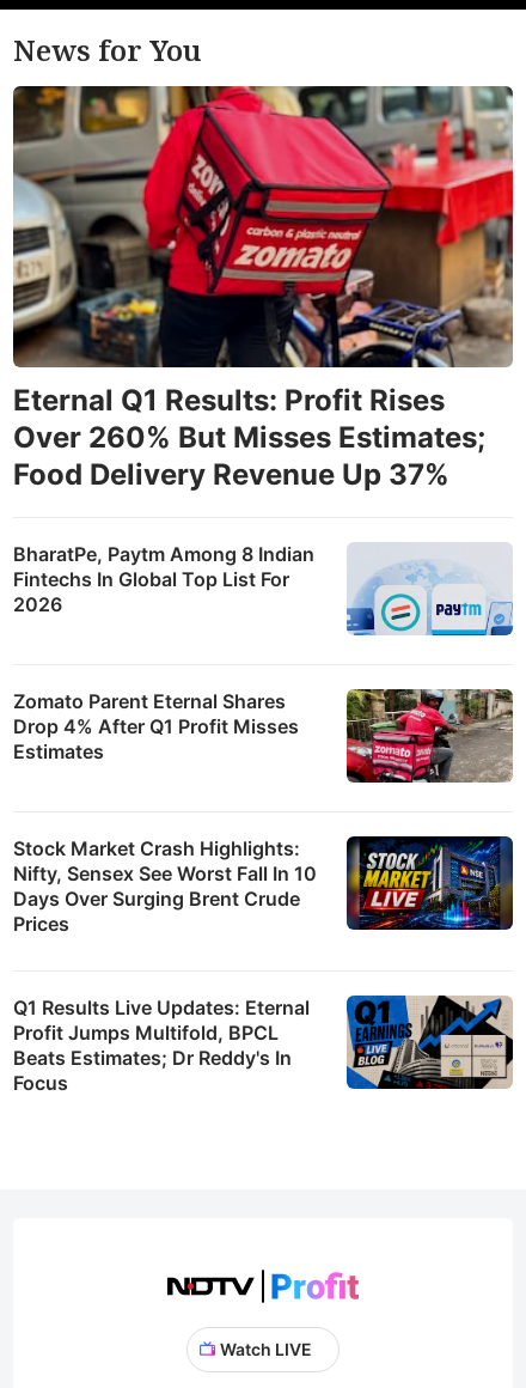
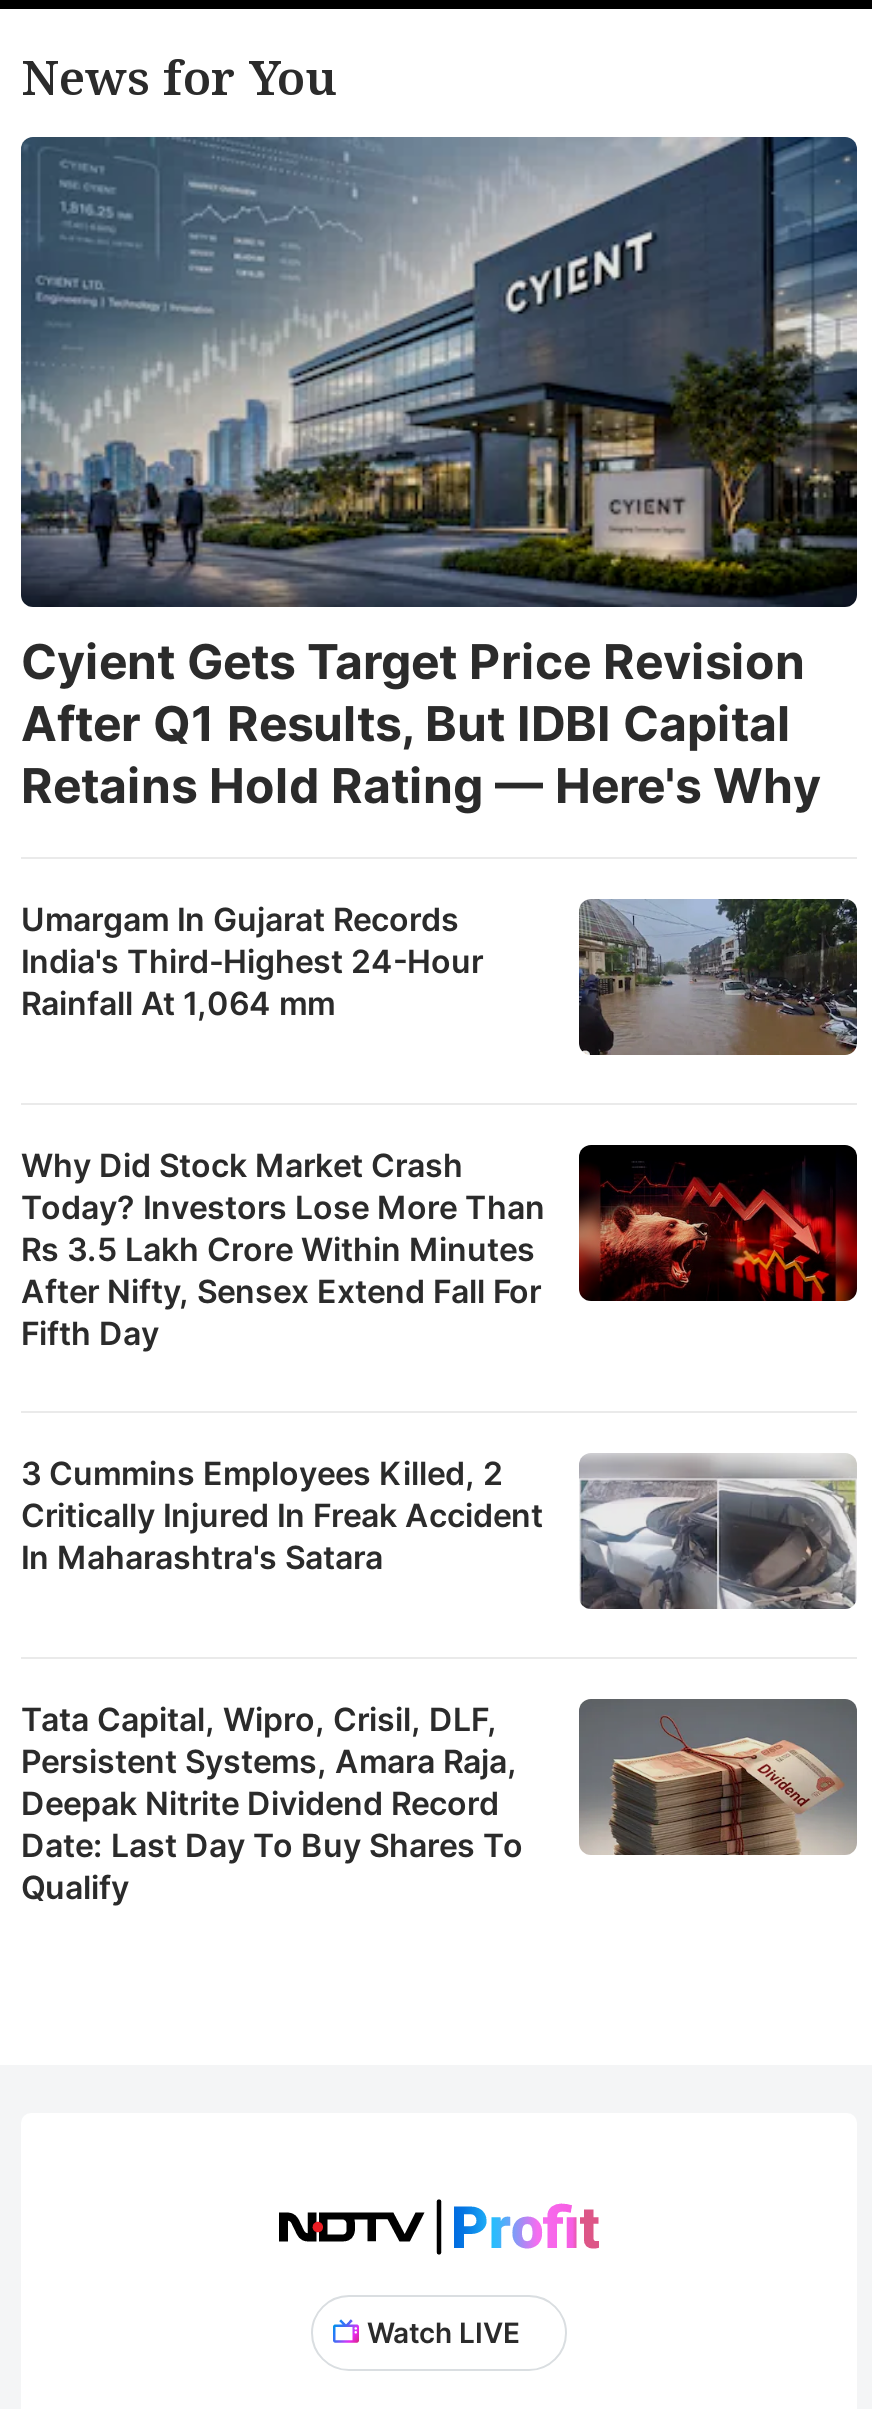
- [image]
- Eternal Q1 Results: Profit Rises
- Over 260% But Misses Estimates;
- Food Delivery Revenue Up 37%
+ [image]
+ Cyient Gets Target Price Revision
+ After Q1 Results, But IDBI Capital
+ Retains Hold Rating — Here's Why

- BharatPe, Paytm Among 8 Indian
- Fintechs In Global Top List For
- 2026
+ Umargam In Gujarat Records
+ India's Third-Highest 24-Hour
+ Rainfall At 1,064 mm

- [image]
+ [image]

- [image]
- Zomato Parent Eternal Shares
- Drop 4% After Q1 Profit Misses
- Estimates
+ [image]
+ Why Did Stock Market Crash
+ Today? Investors Lose More Than
+ Rs 3.5 Lakh Crore Within Minutes
+ After Nifty, Sensex Extend Fall For
+ Fifth Day

- [image]
- Stock Market Crash Highlights:
- Nifty, Sensex See Worst Fall In 10
- Days Over Surging Brent Crude
- Prices
+ [image]
+ 3 Cummins Employees Killed, 2
+ Critically Injured In Freak Accident
+ In Maharashtra's Satara

- [image]
- Q1 Results Live Updates: Eternal
- Profit Jumps Multifold, BPCL
- Beats Estimates; Dr Reddy's In
- Focus
+ [image]
+ Tata Capital, Wipro, Crisil, DLF,
+ Persistent Systems, Amara Raja,
+ Deepak Nitrite Dividend Record
+ Date: Last Day To Buy Shares To
+ Qualify
